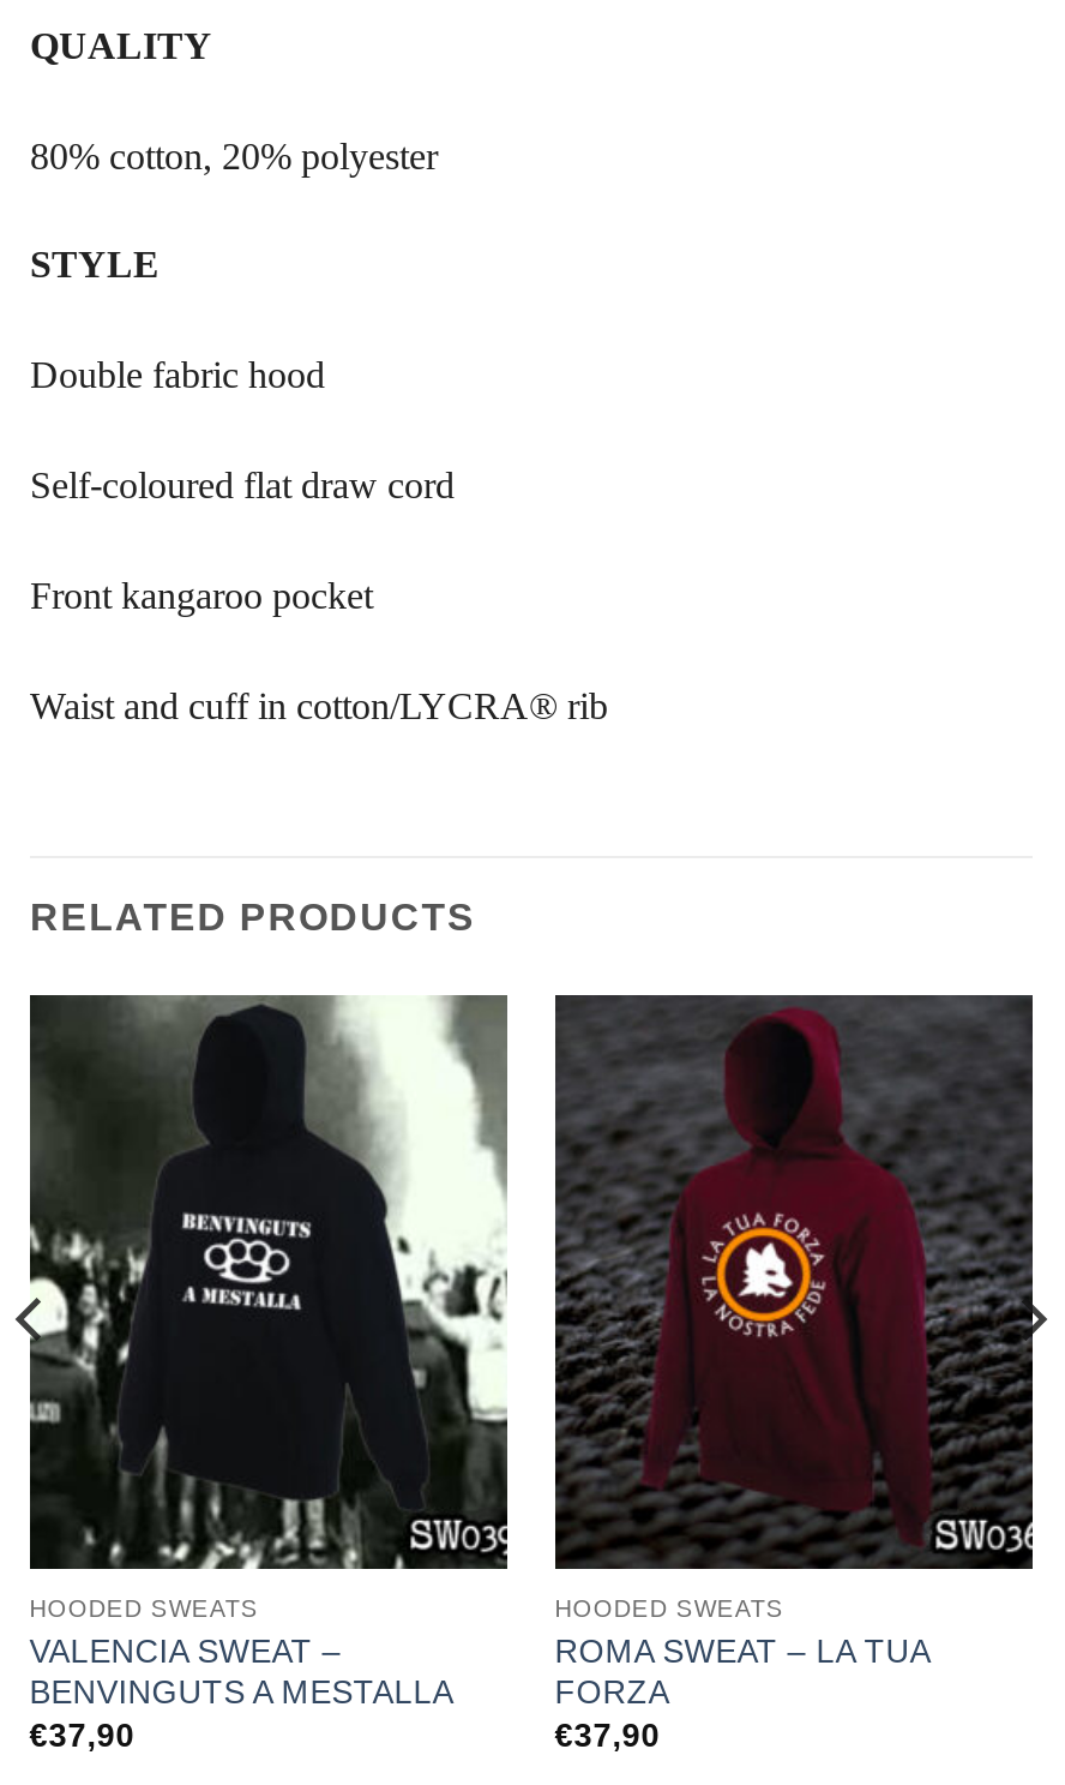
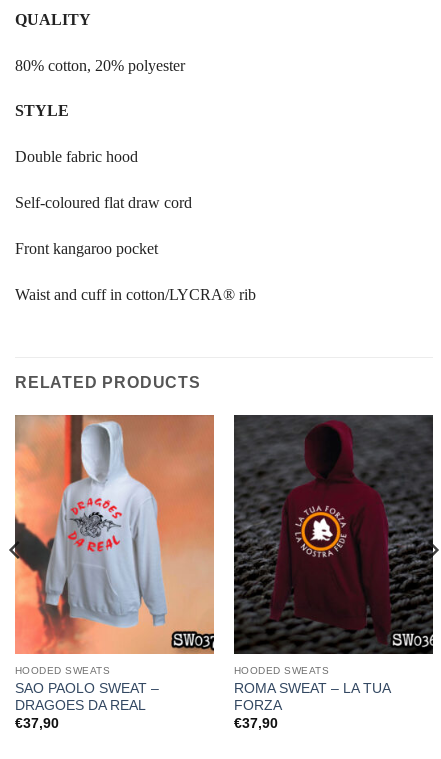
- [image]
- VALENCIA SWEAT –
- BENVINGUTS A MESTALLA
+ [image]
+ SAO PAOLO SWEAT –
+ DRAGOES DA REAL
